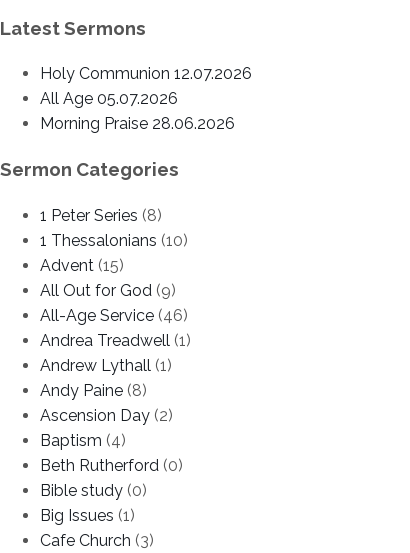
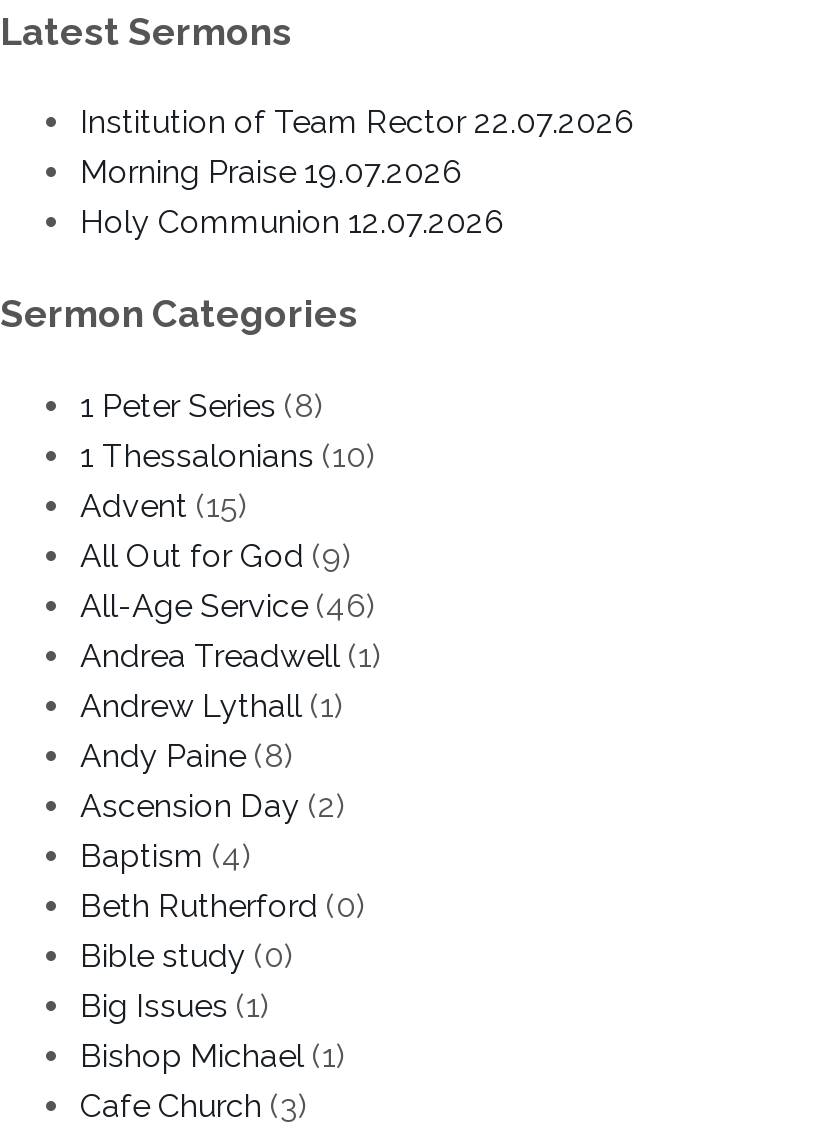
+ Institution of Team Rector 22.07.2026
+ Morning Praise 19.07.2026

moved down: Holy Communion 12.07.2026

- All Age 05.07.2026
- Morning Praise 28.06.2026

+ Bishop Michael (1)
